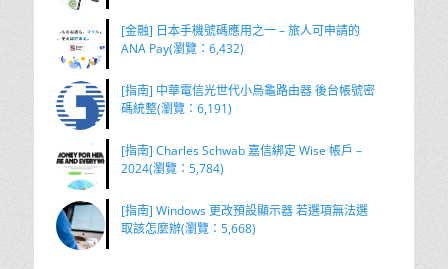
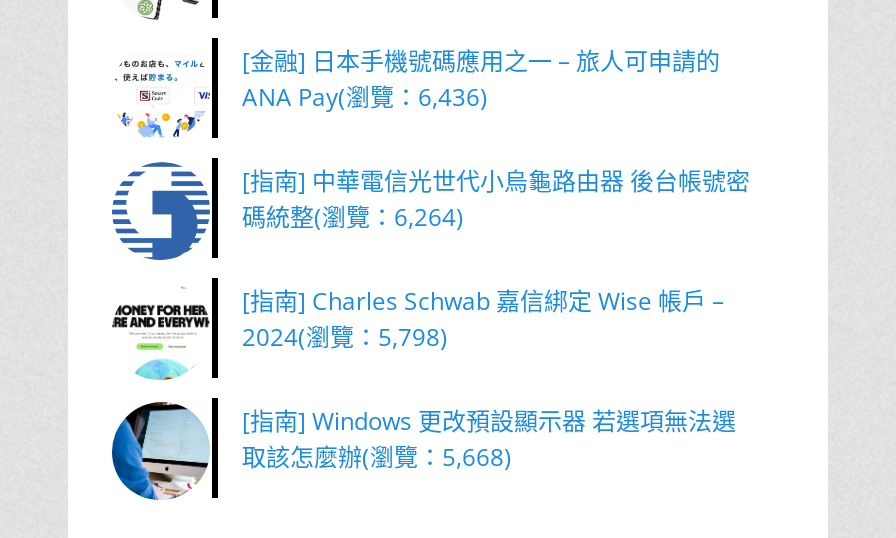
- ANA Pay(瀏覽：6,432)
+ ANA Pay(瀏覽：6,436)

- 碼統整(瀏覽：6,191)
+ 碼統整(瀏覽：6,264)

- 2024(瀏覽：5,784)
+ 2024(瀏覽：5,798)
